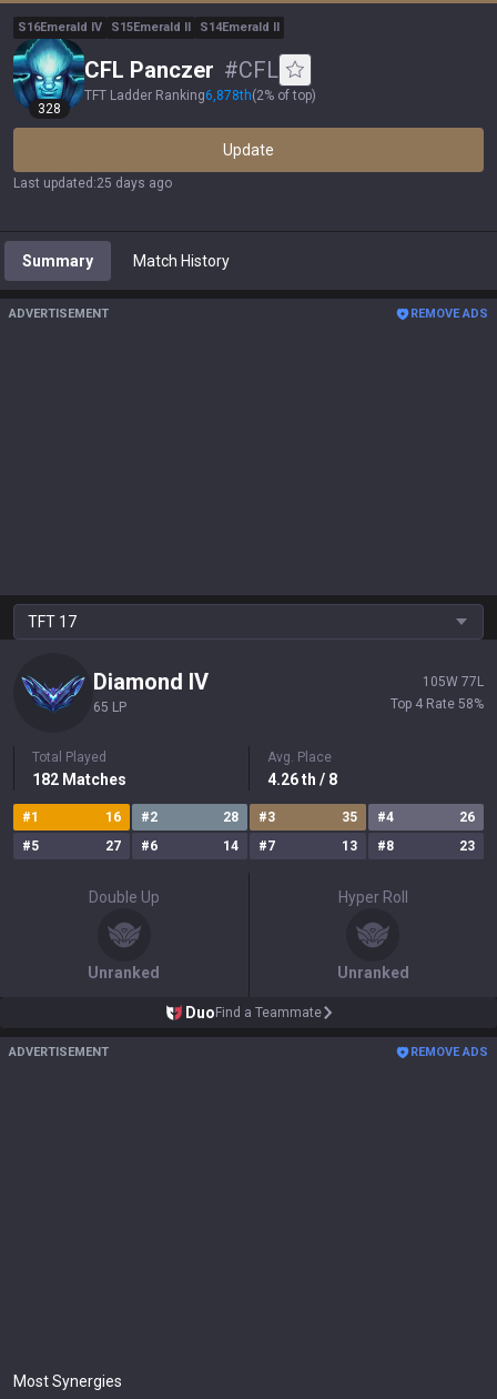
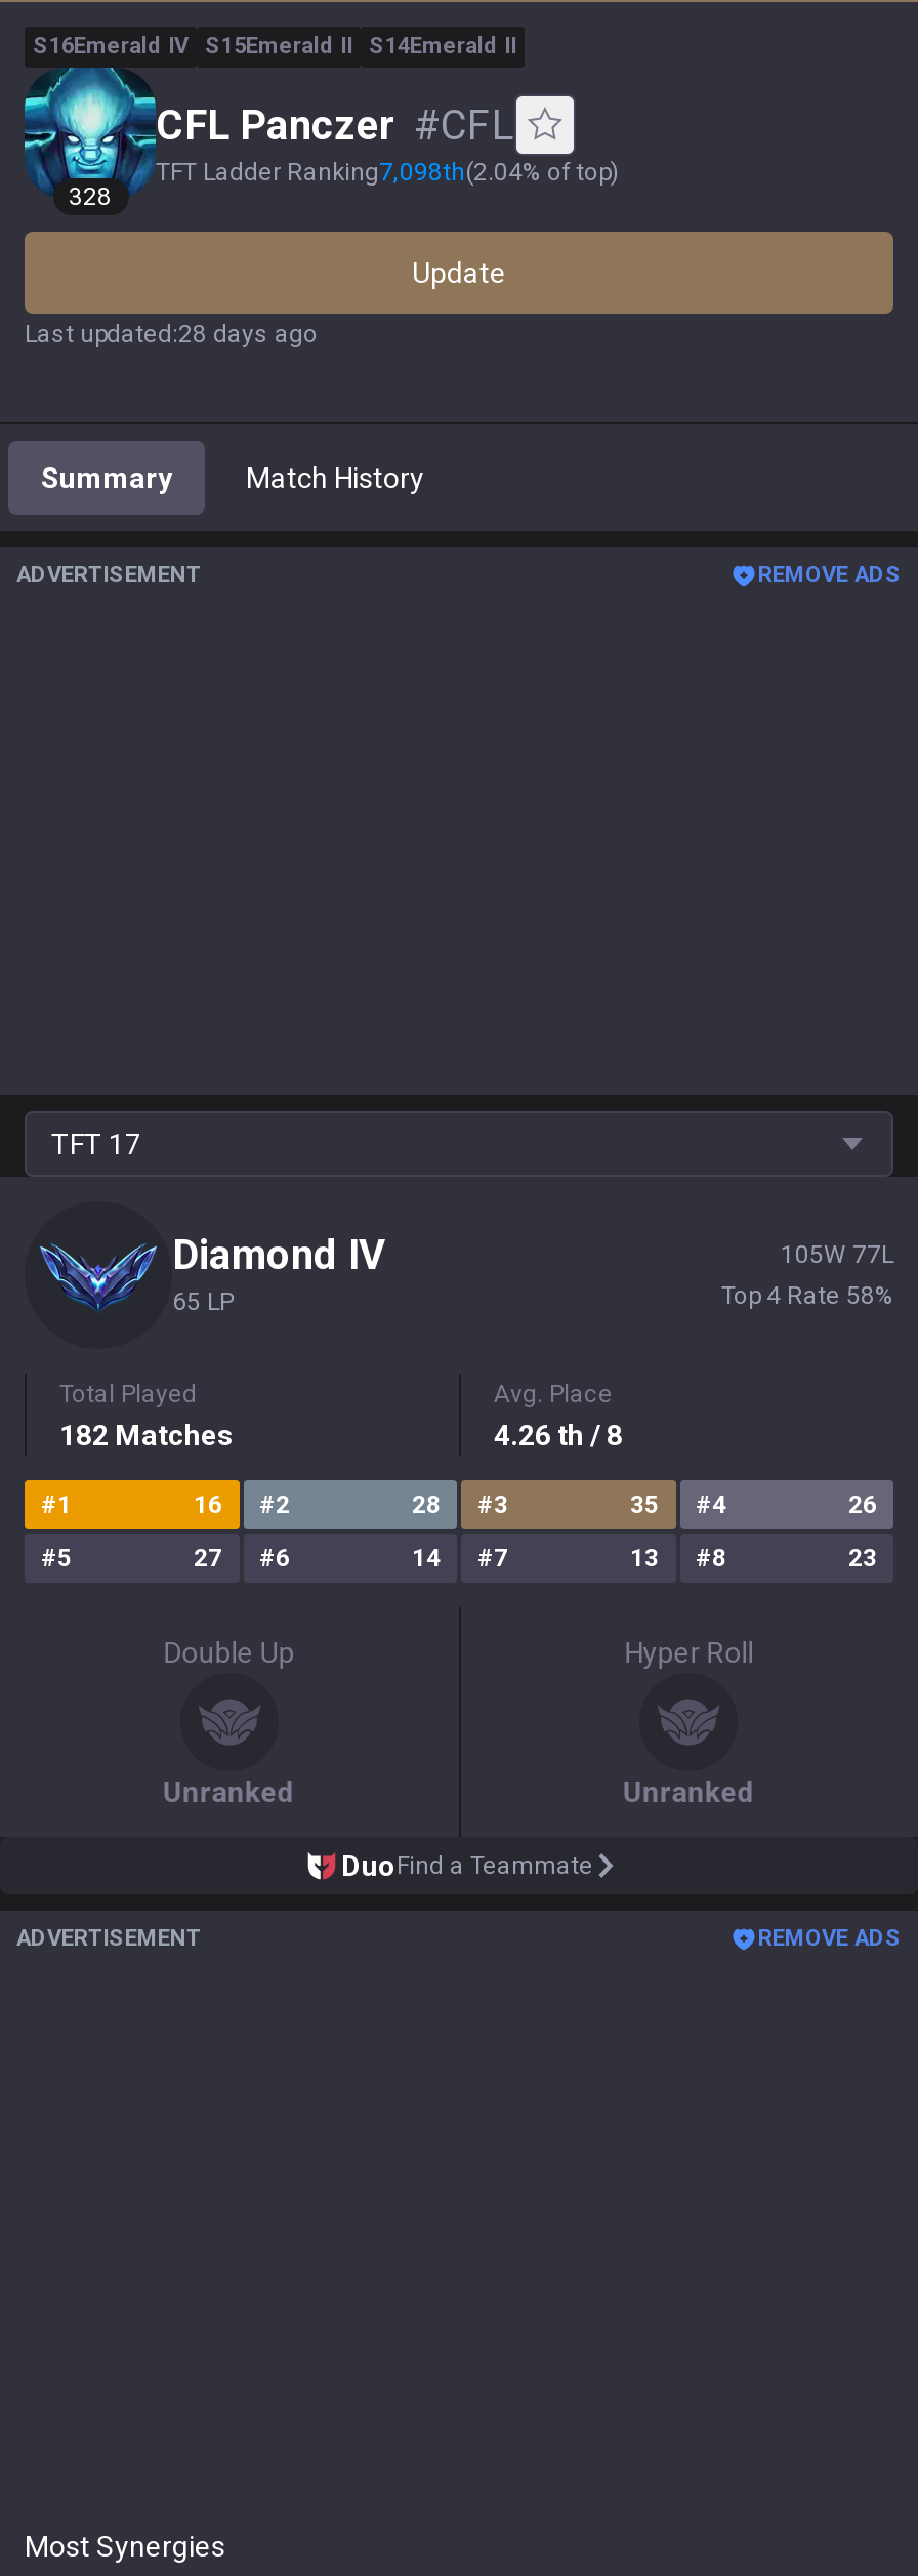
- TFT Ladder Ranking6,878th(2% of top)
+ TFT Ladder Ranking7,098th(2.04% of top)

- Last updated:25 days ago
+ Last updated:28 days ago
